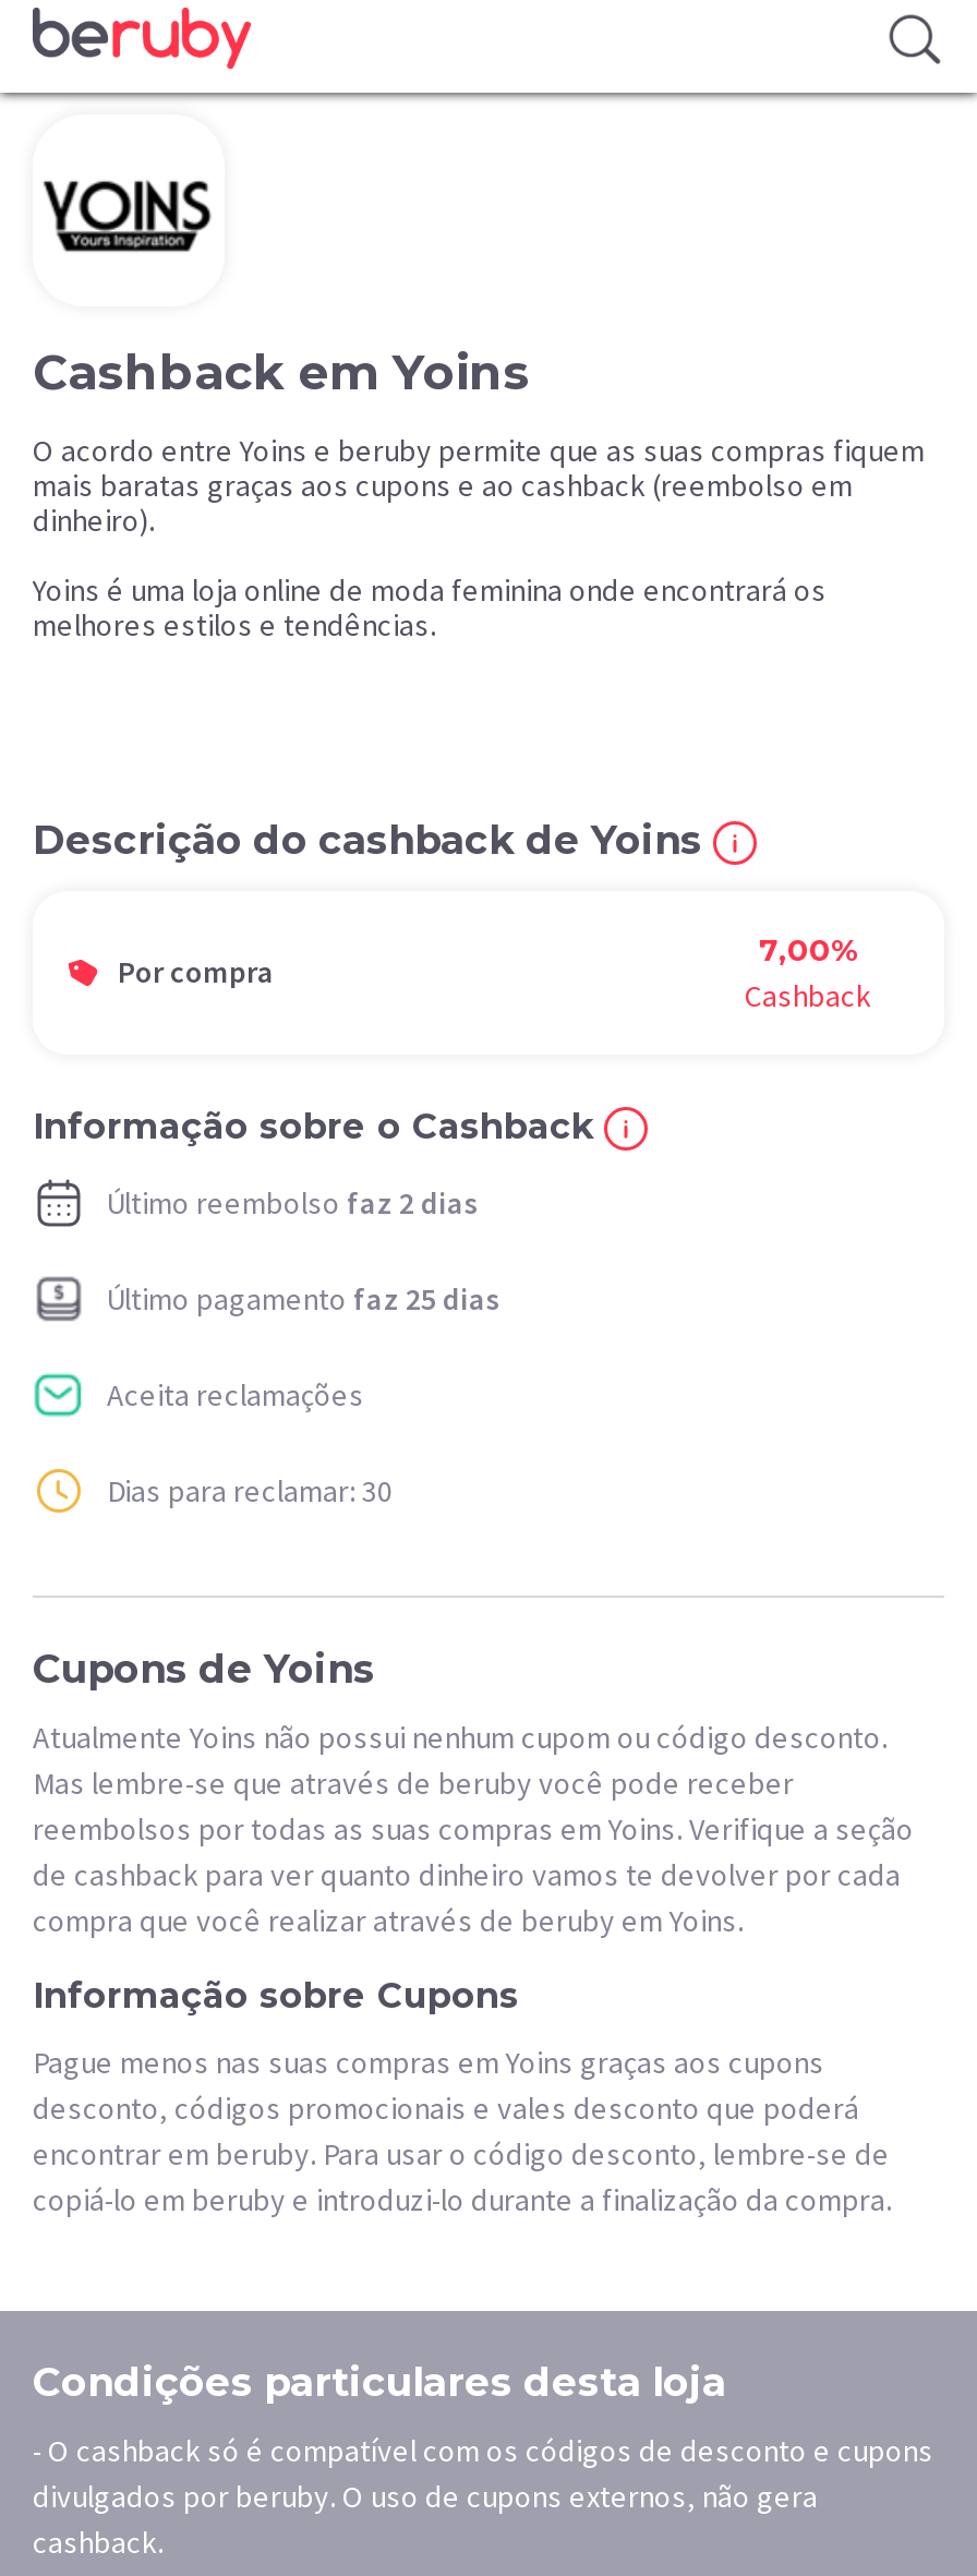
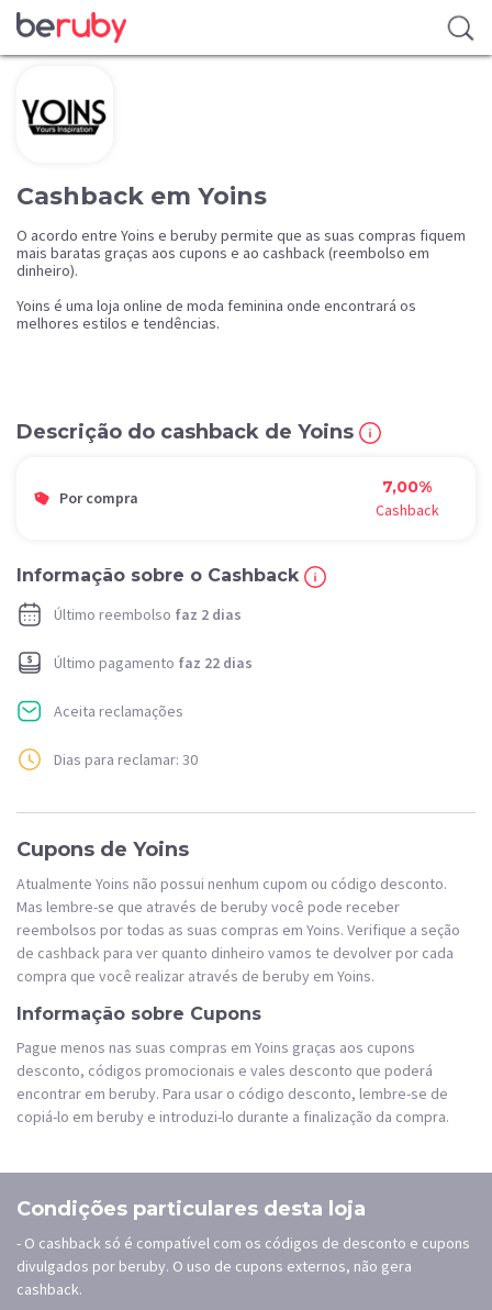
- Último pagamento faz 25 dias
+ Último pagamento faz 22 dias
